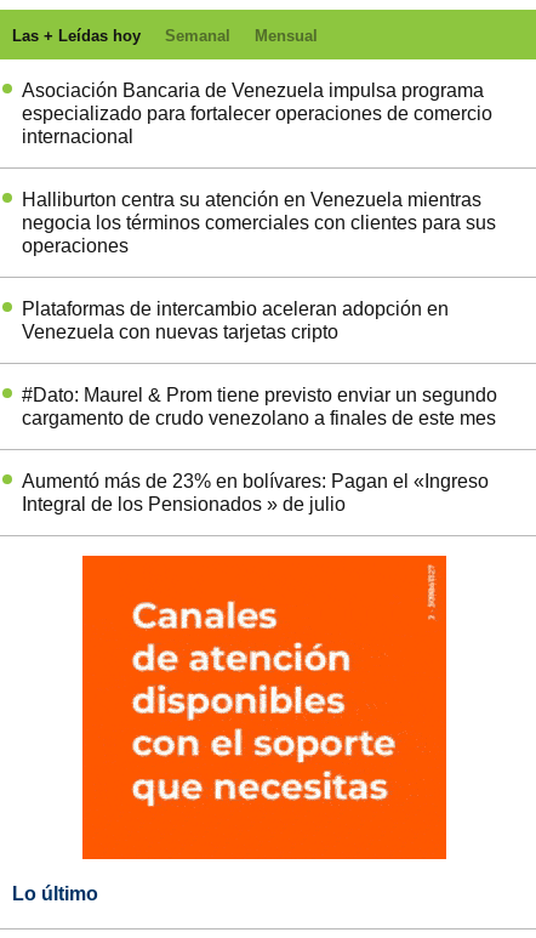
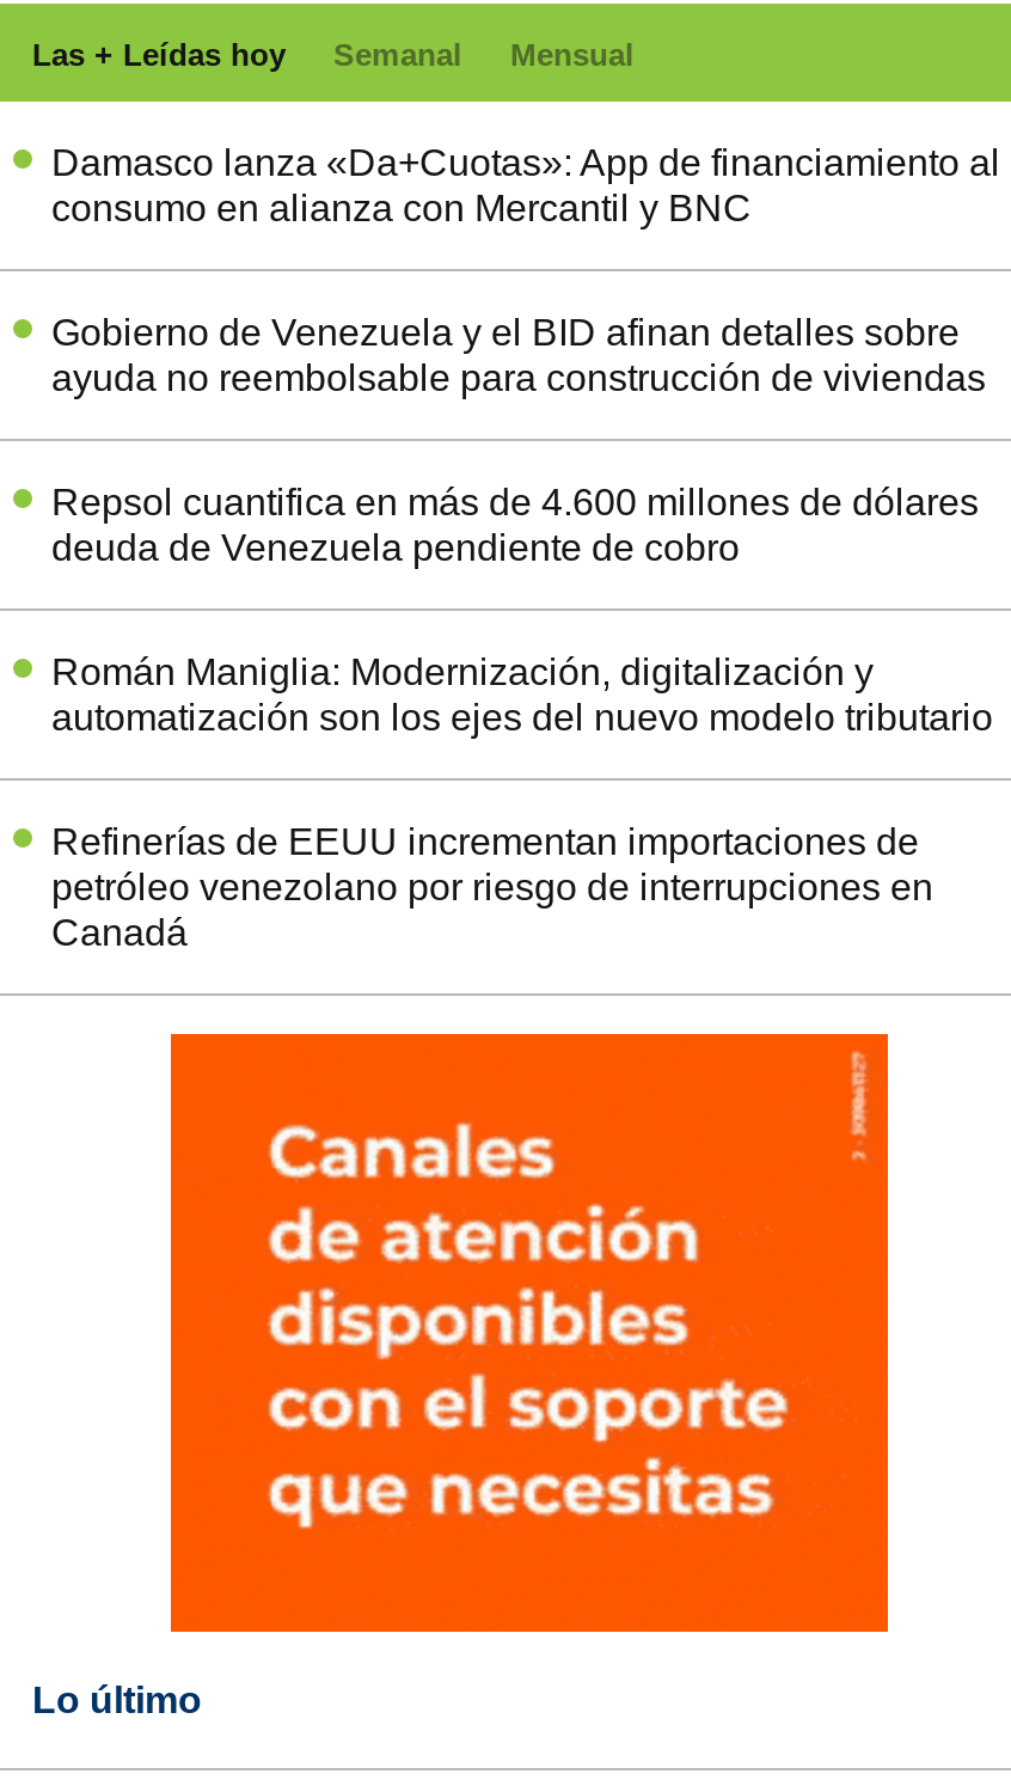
- Asociación Bancaria de Venezuela impulsa programa
- especializado para fortalecer operaciones de comercio
- internacional
+ Damasco lanza «Da+Cuotas»: App de financiamiento al
+ consumo en alianza con Mercantil y BNC

- Halliburton centra su atención en Venezuela mientras
- negocia los términos comerciales con clientes para sus
- operaciones
+ Gobierno de Venezuela y el BID afinan detalles sobre
+ ayuda no reembolsable para construcción de viviendas

- Plataformas de intercambio aceleran adopción en
- Venezuela con nuevas tarjetas cripto
+ Repsol cuantifica en más de 4.600 millones de dólares
+ deuda de Venezuela pendiente de cobro

- #Dato: Maurel & Prom tiene previsto enviar un segundo
- cargamento de crudo venezolano a finales de este mes
+ Román Maniglia: Modernización, digitalización y
+ automatización son los ejes del nuevo modelo tributario

- Aumentó más de 23% en bolívares: Pagan el «Ingreso
- Integral de los Pensionados » de julio
+ Refinerías de EEUU incrementan importaciones de
+ petróleo venezolano por riesgo de interrupciones en
+ Canadá
